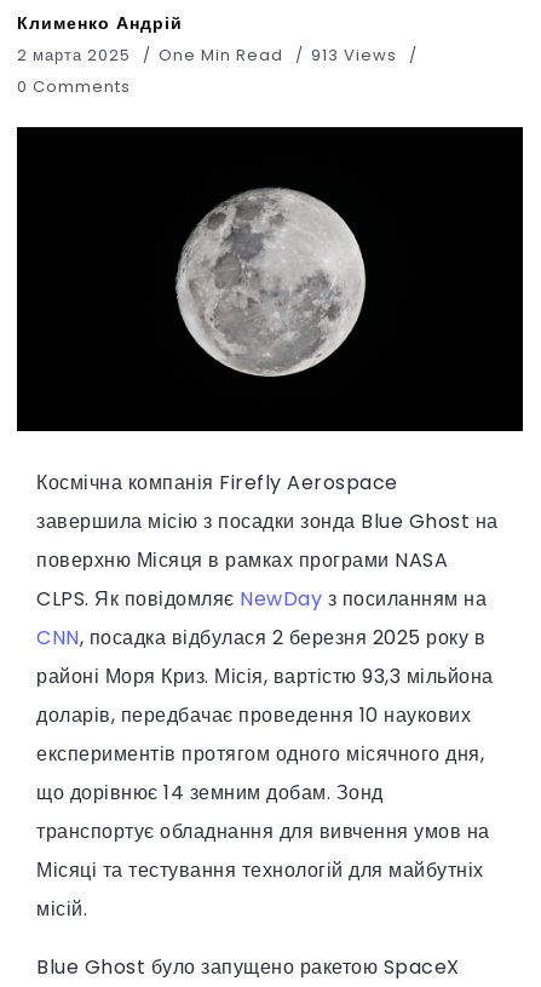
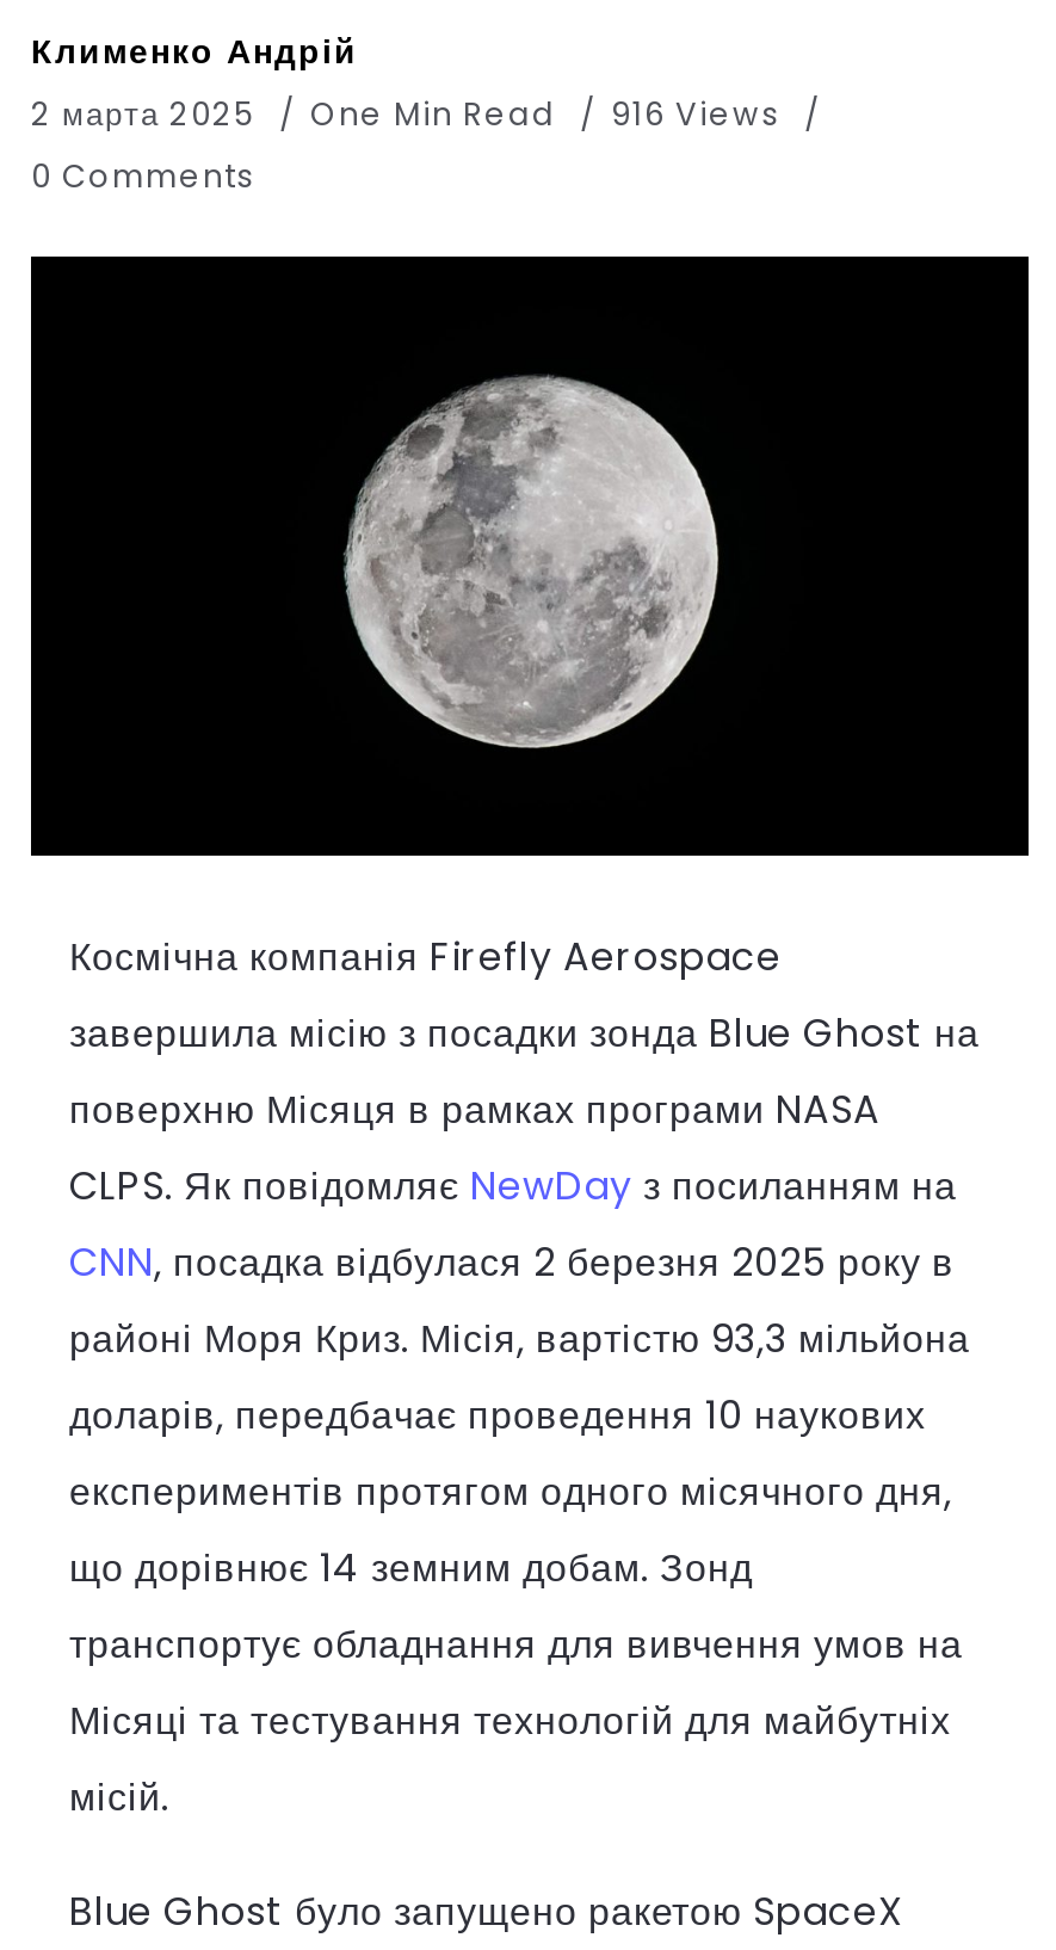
- 2 марта 2025 One Min Read 913 Views
+ 2 марта 2025 One Min Read 916 Views
